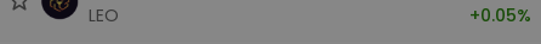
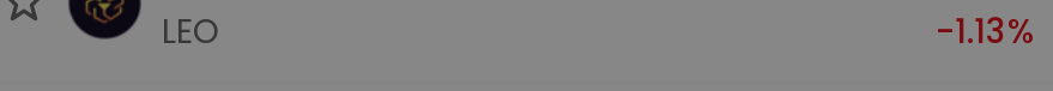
- +0.05%
+ -1.13%
